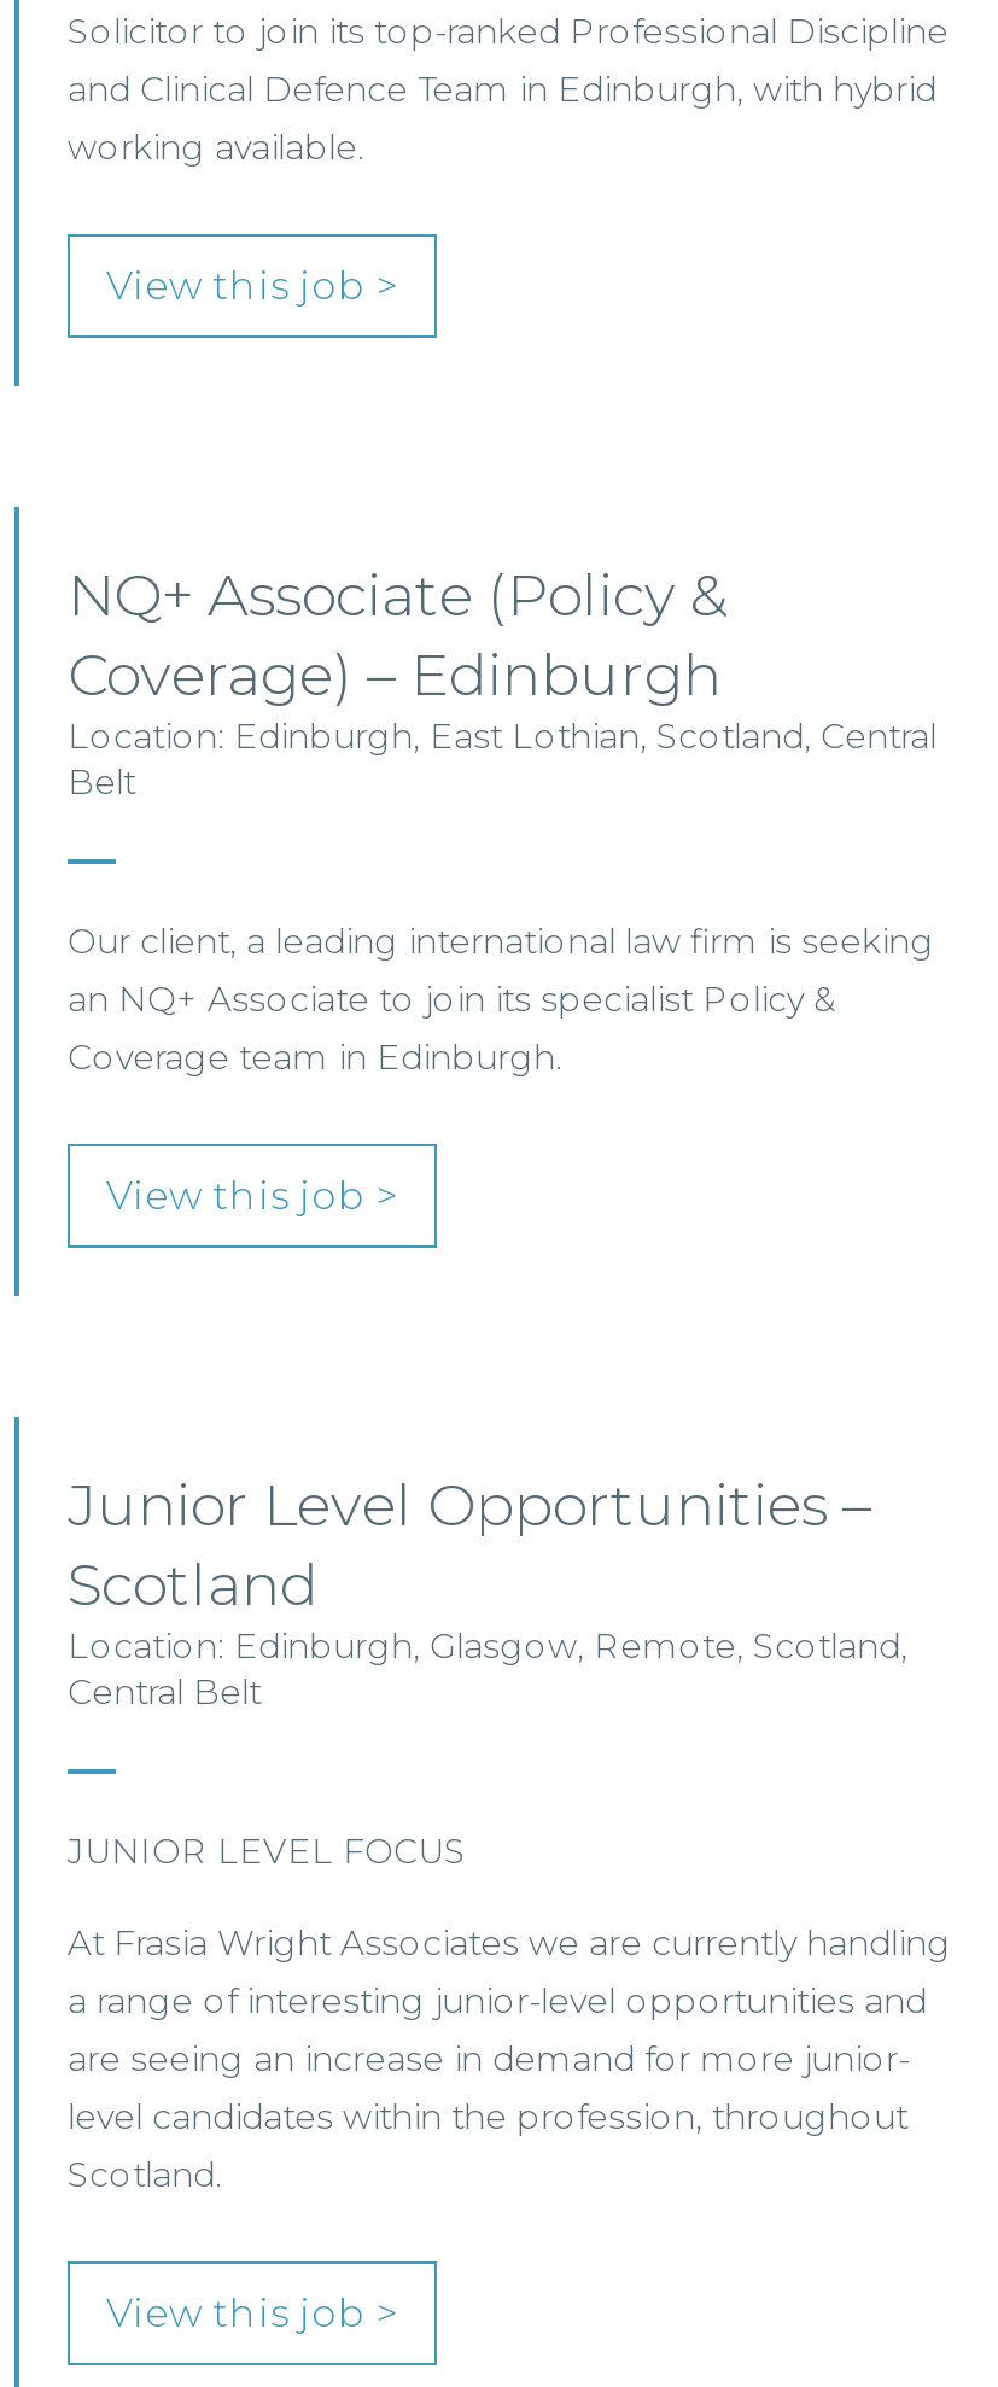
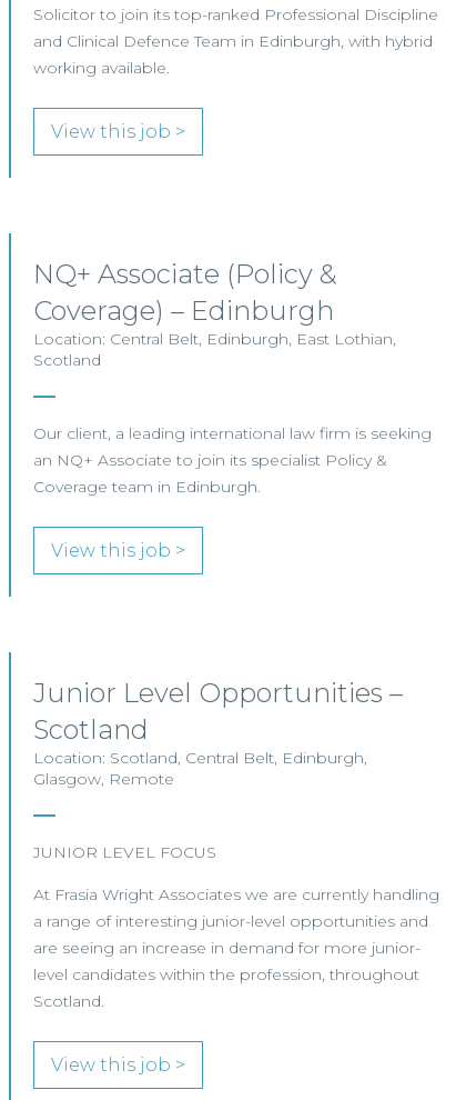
- Location: Edinburgh, East Lothian, Scotland, Central
- Belt
+ Location: Central Belt, Edinburgh, East Lothian,
+ Scotland

- Location: Edinburgh, Glasgow, Remote, Scotland,
- Central Belt
+ Location: Scotland, Central Belt, Edinburgh,
+ Glasgow, Remote
